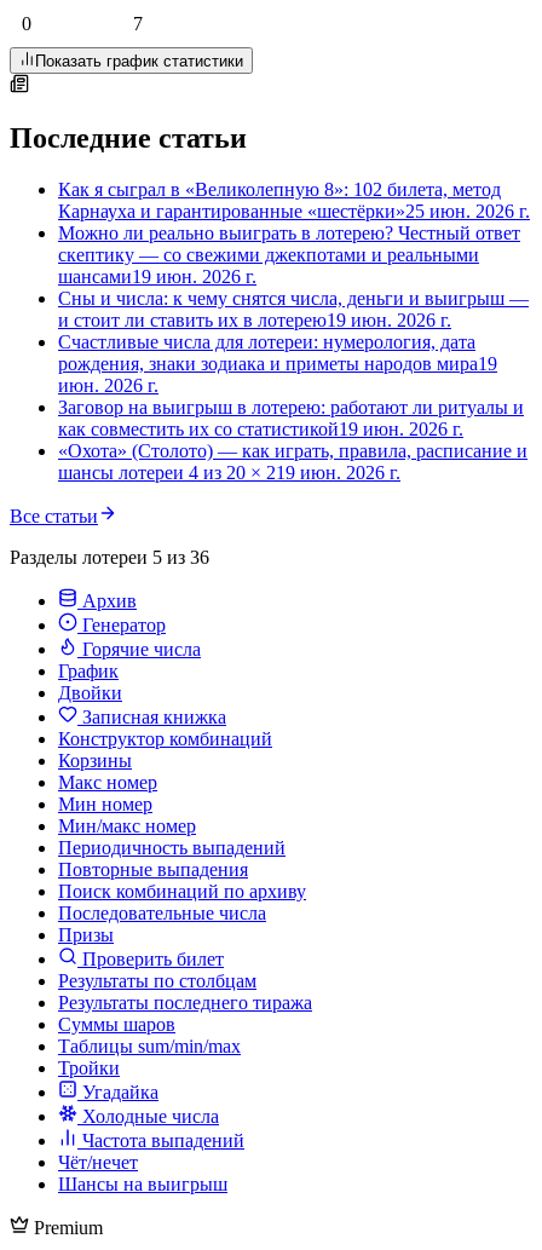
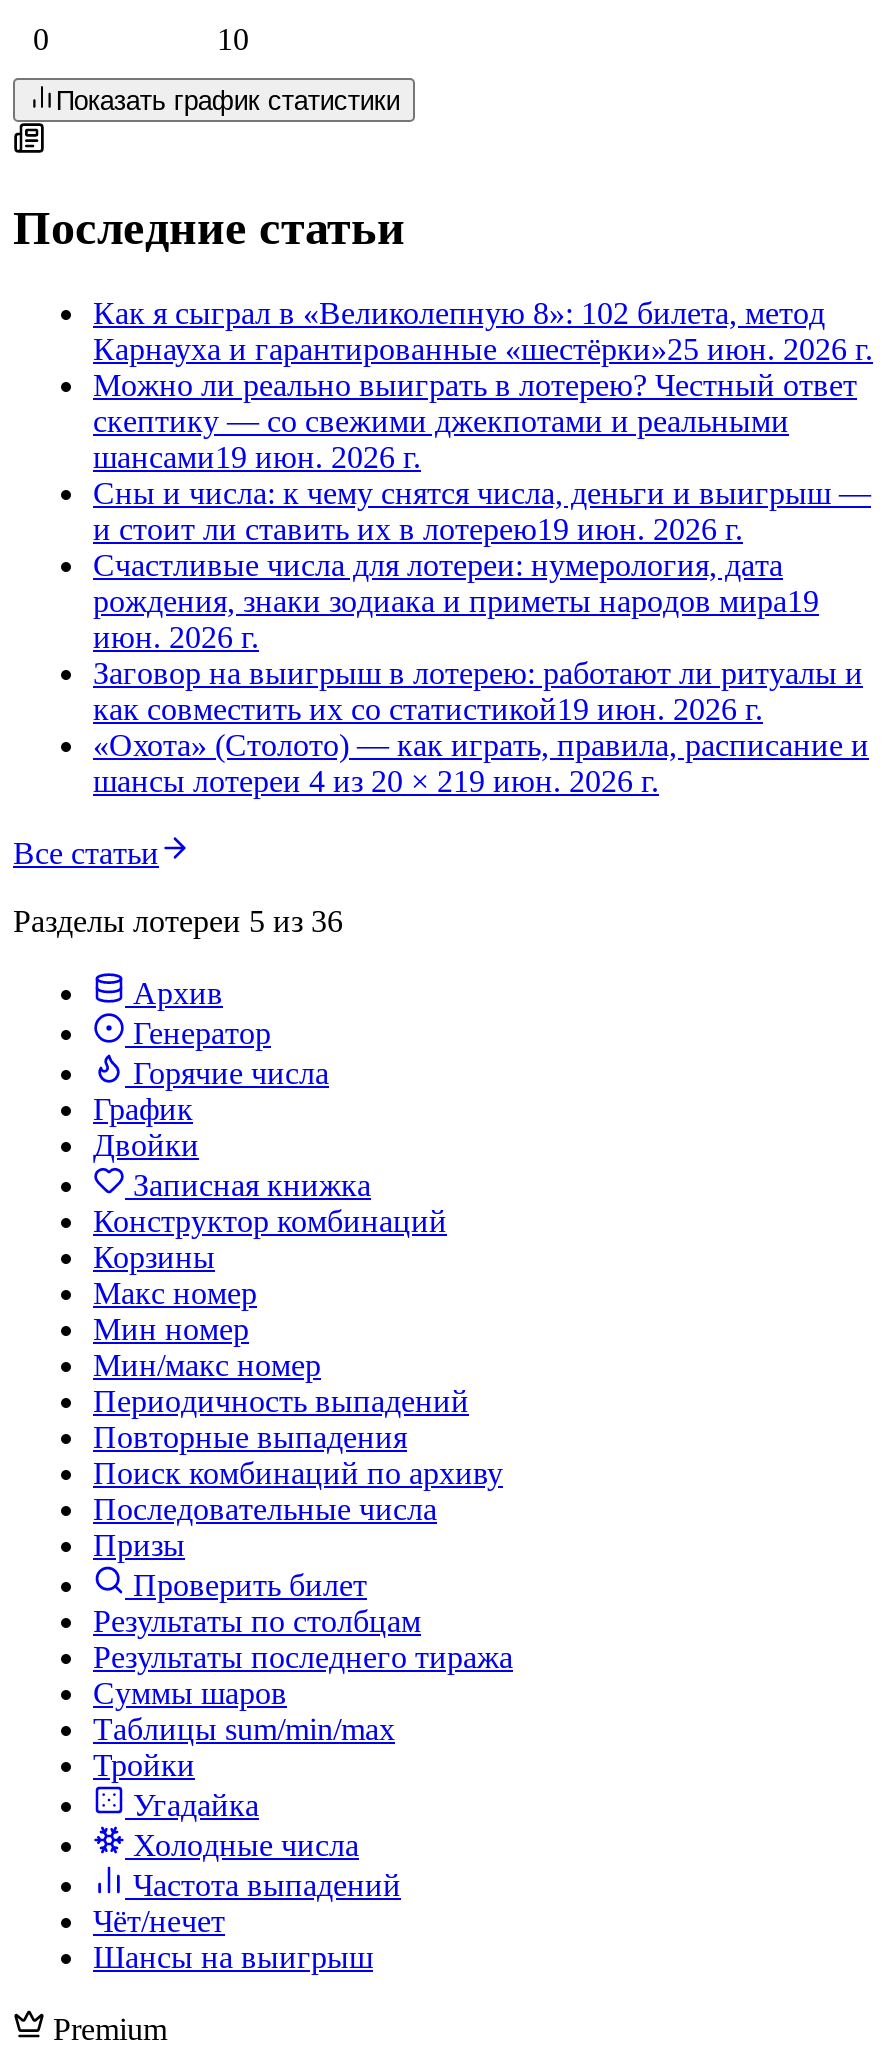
- 7
+ 10
